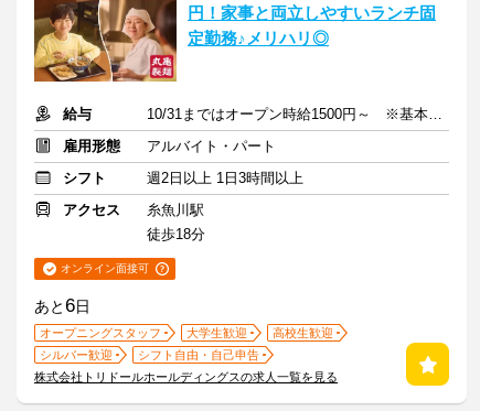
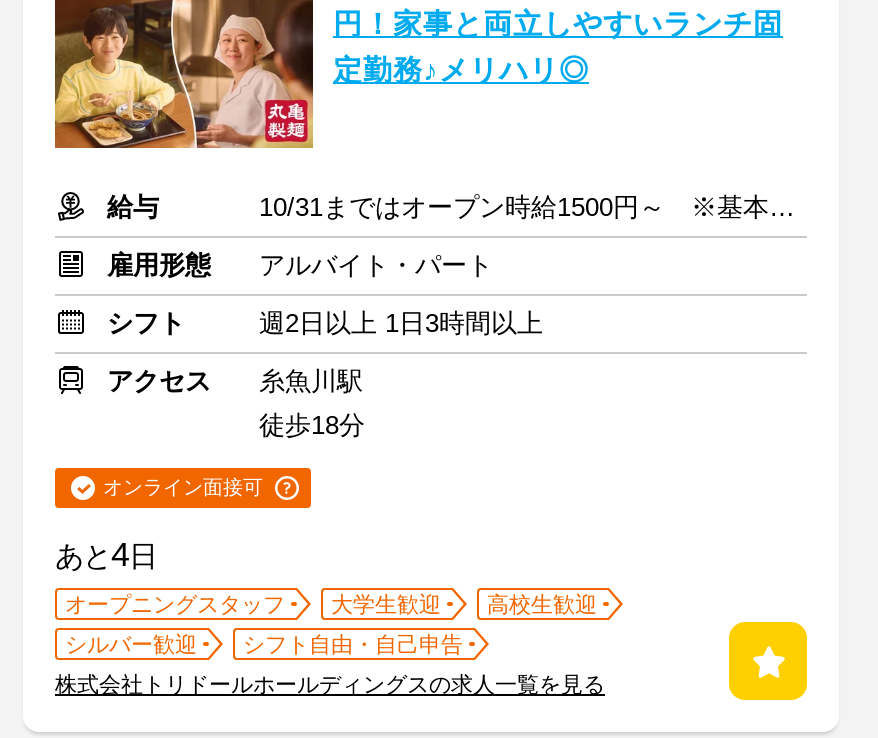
- あと6日
+ あと4日
